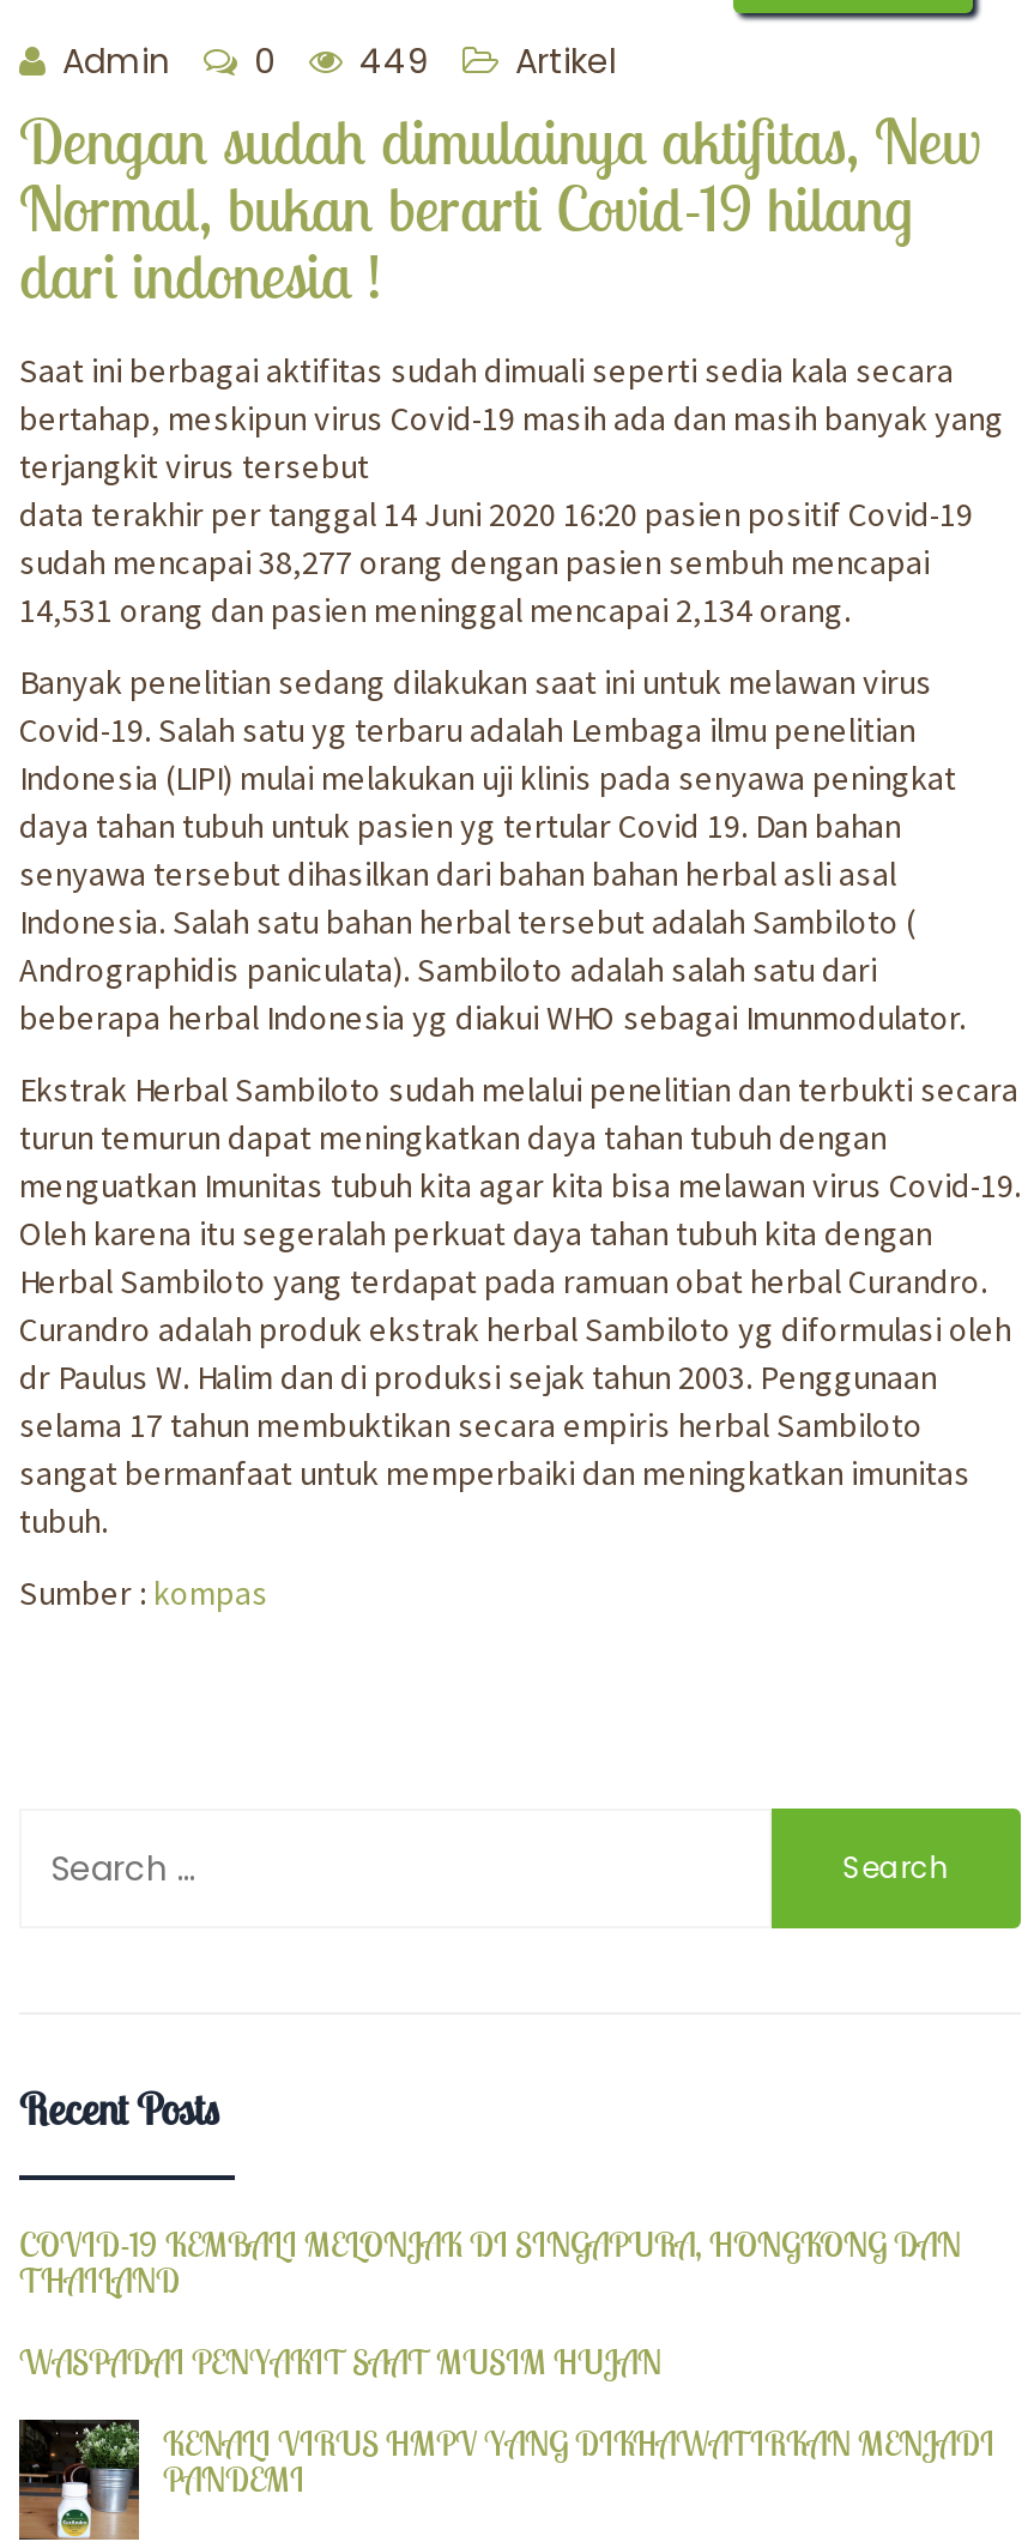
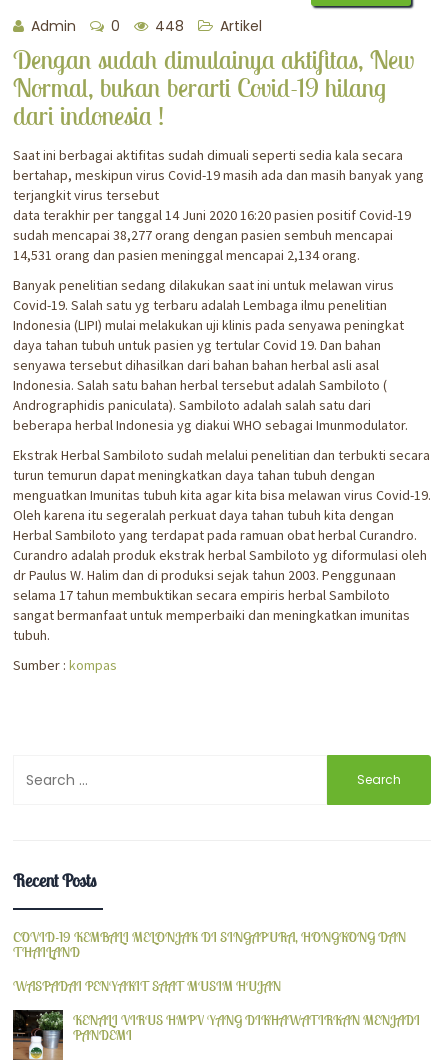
- Admin 0 449 Artikel
+ Admin 0 448 Artikel
